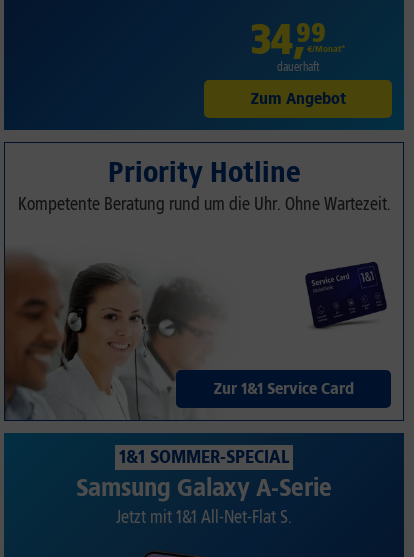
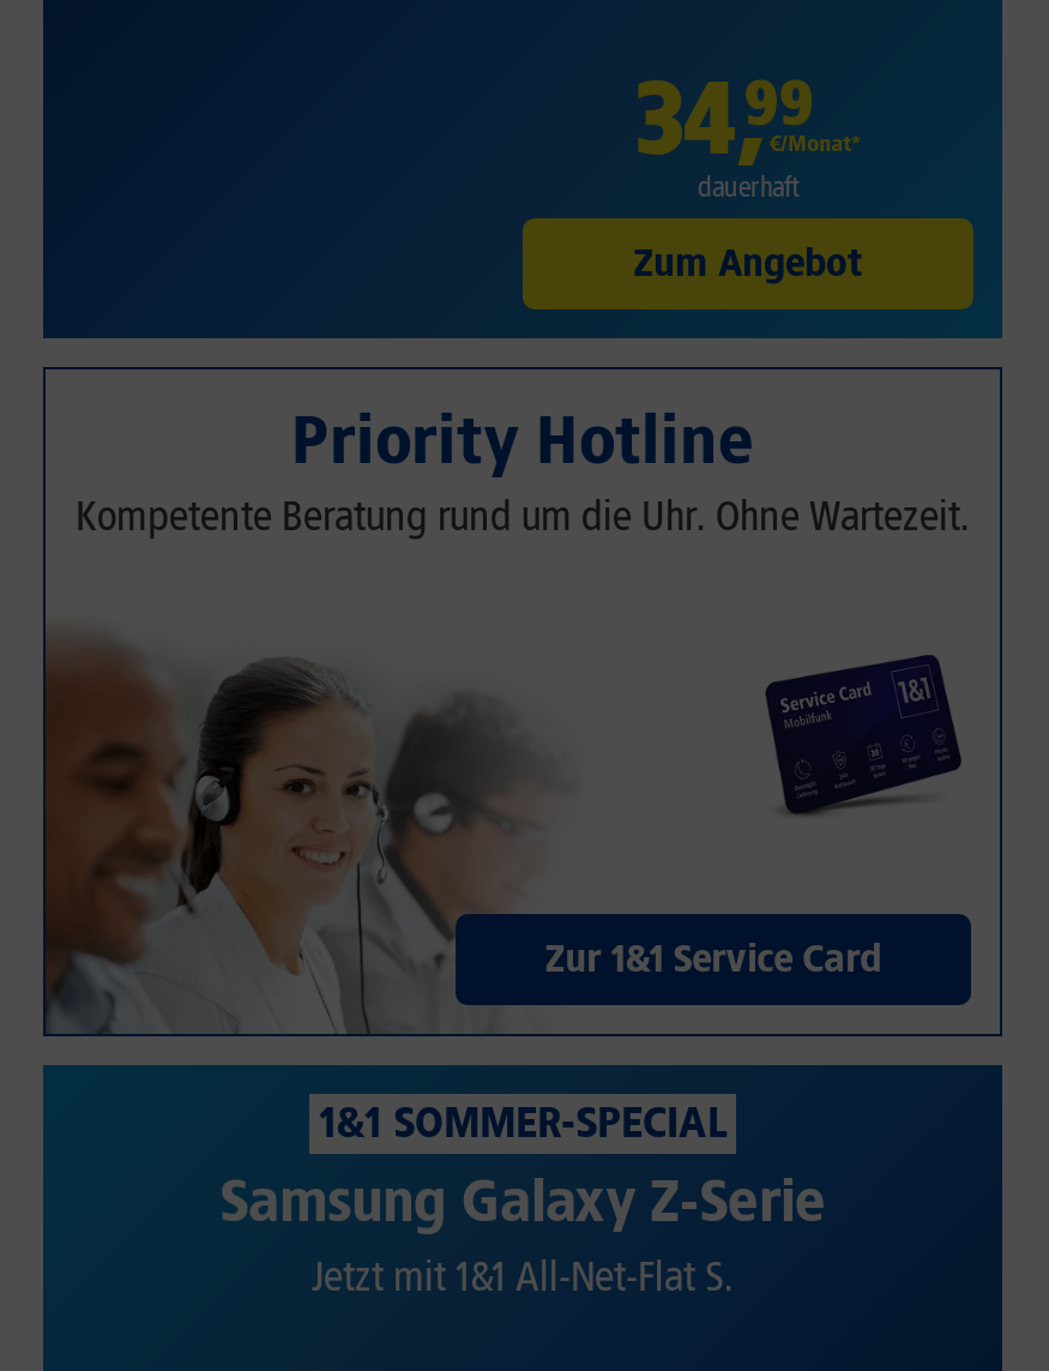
- Samsung Galaxy A-Serie
+ Samsung Galaxy Z-Serie
